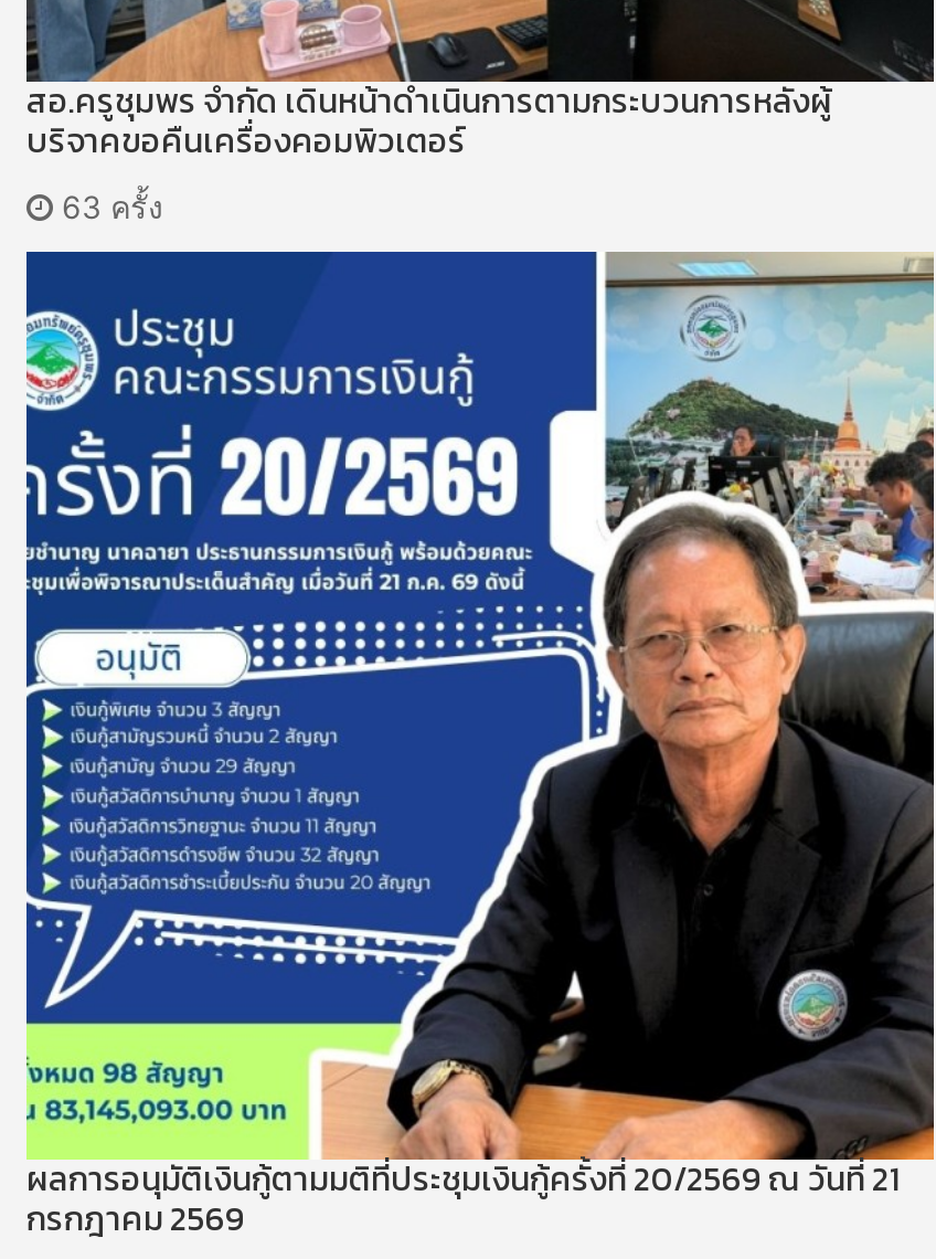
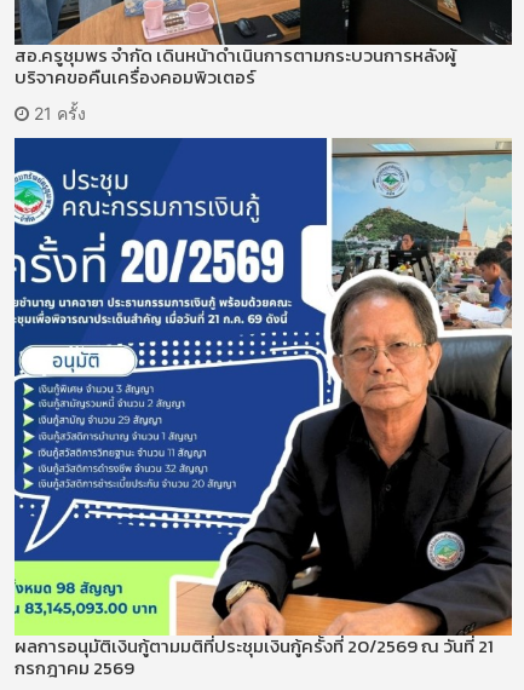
- 63 ครั้ง
+ 21 ครั้ง
